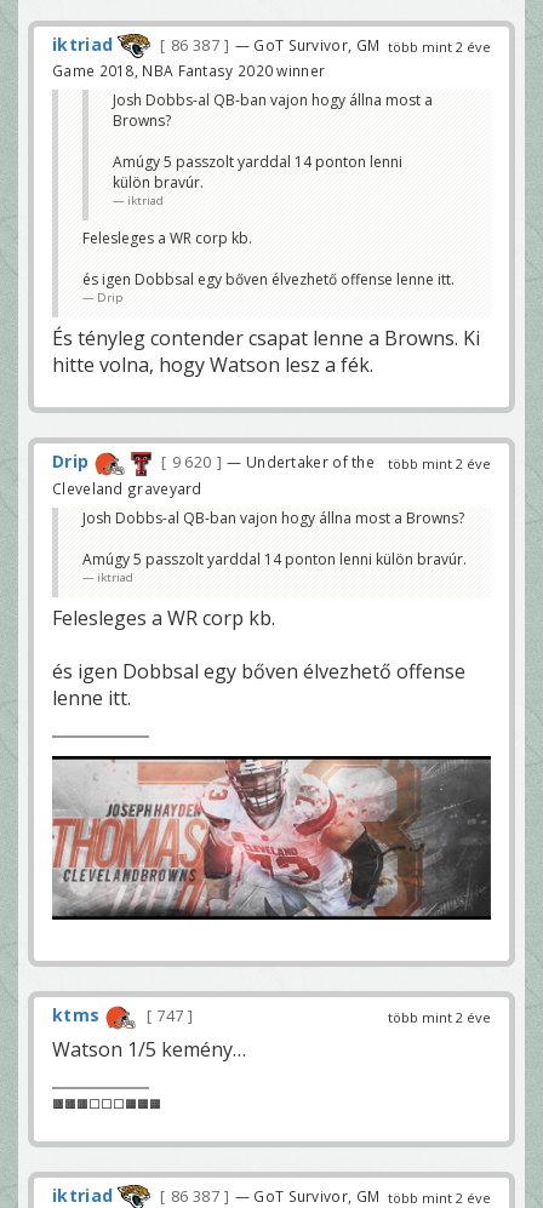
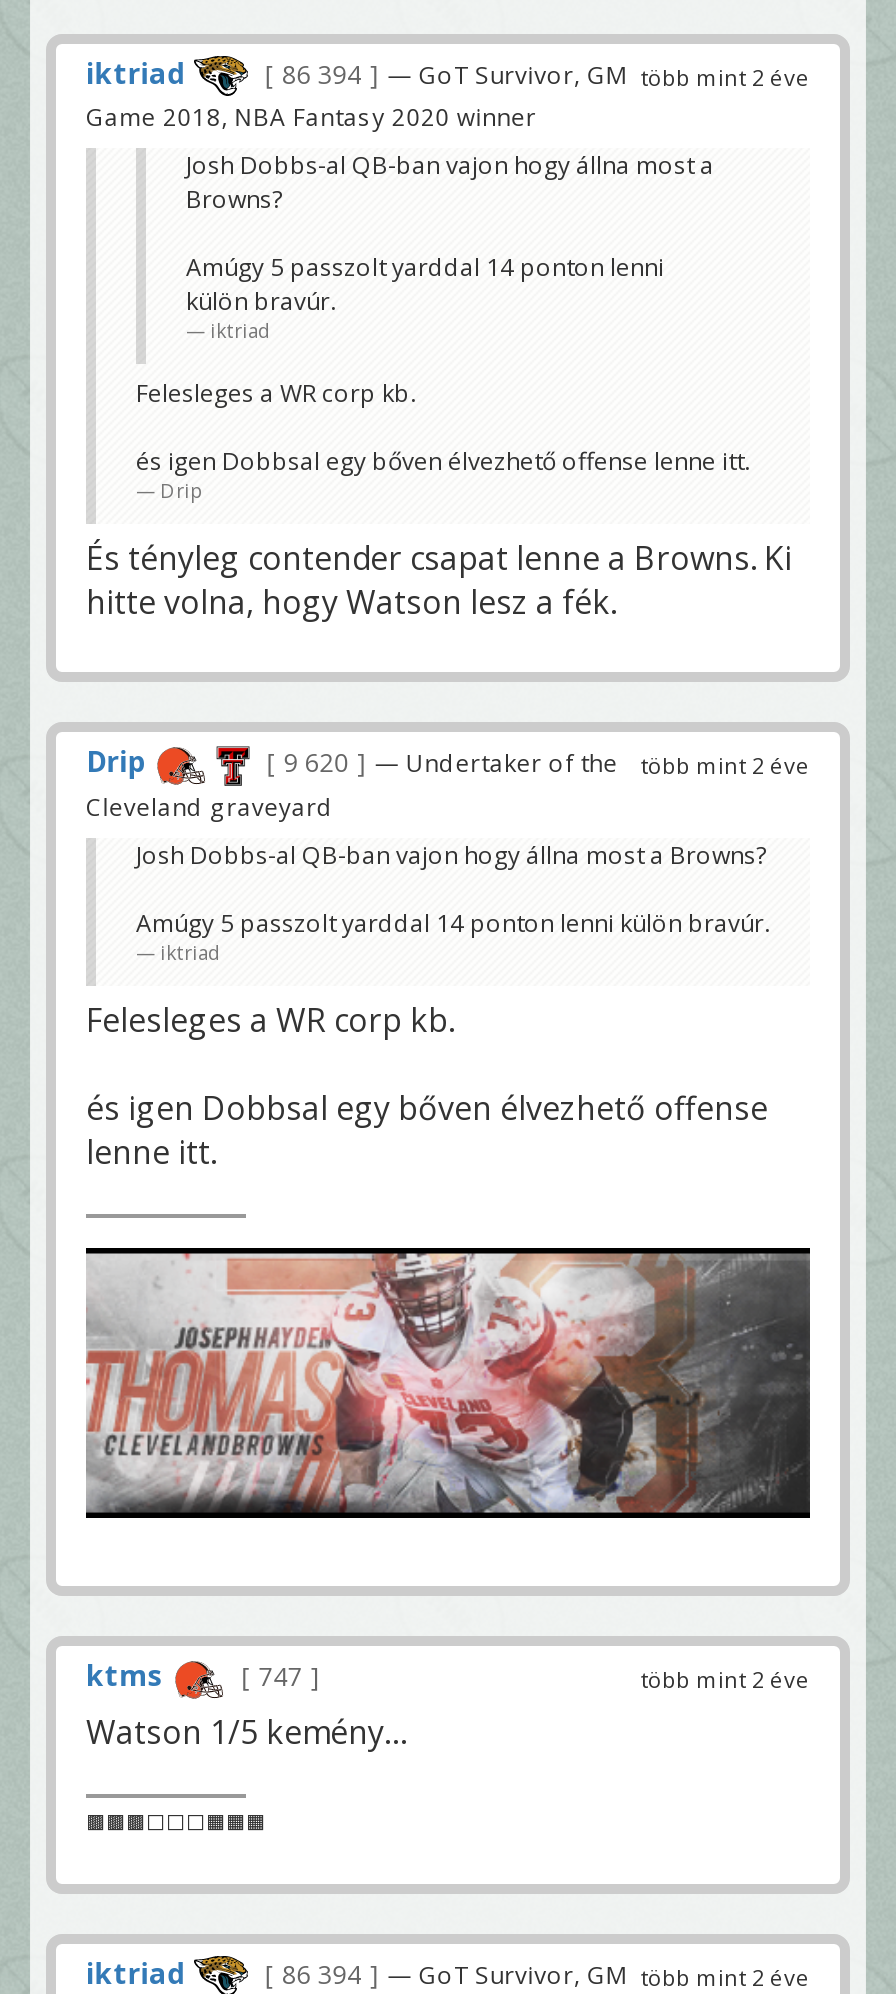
- 86 387 — GoT Survivor, GM több mint 2 éve
+ 86 394 — GoT Survivor, GM több mint 2 éve

- 86 387 — GoT Survivor, GM több mint 2 éve
+ 86 394 — GoT Survivor, GM több mint 2 éve
